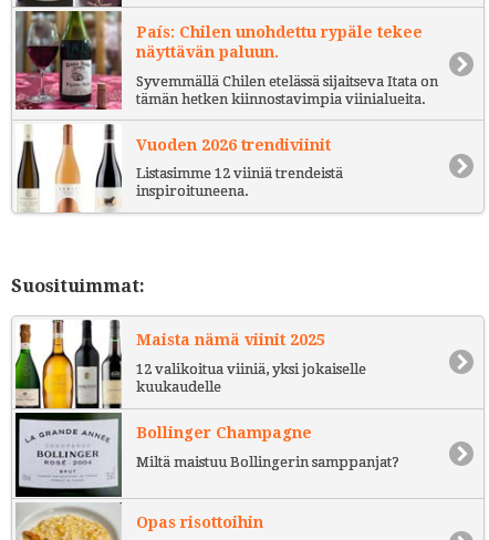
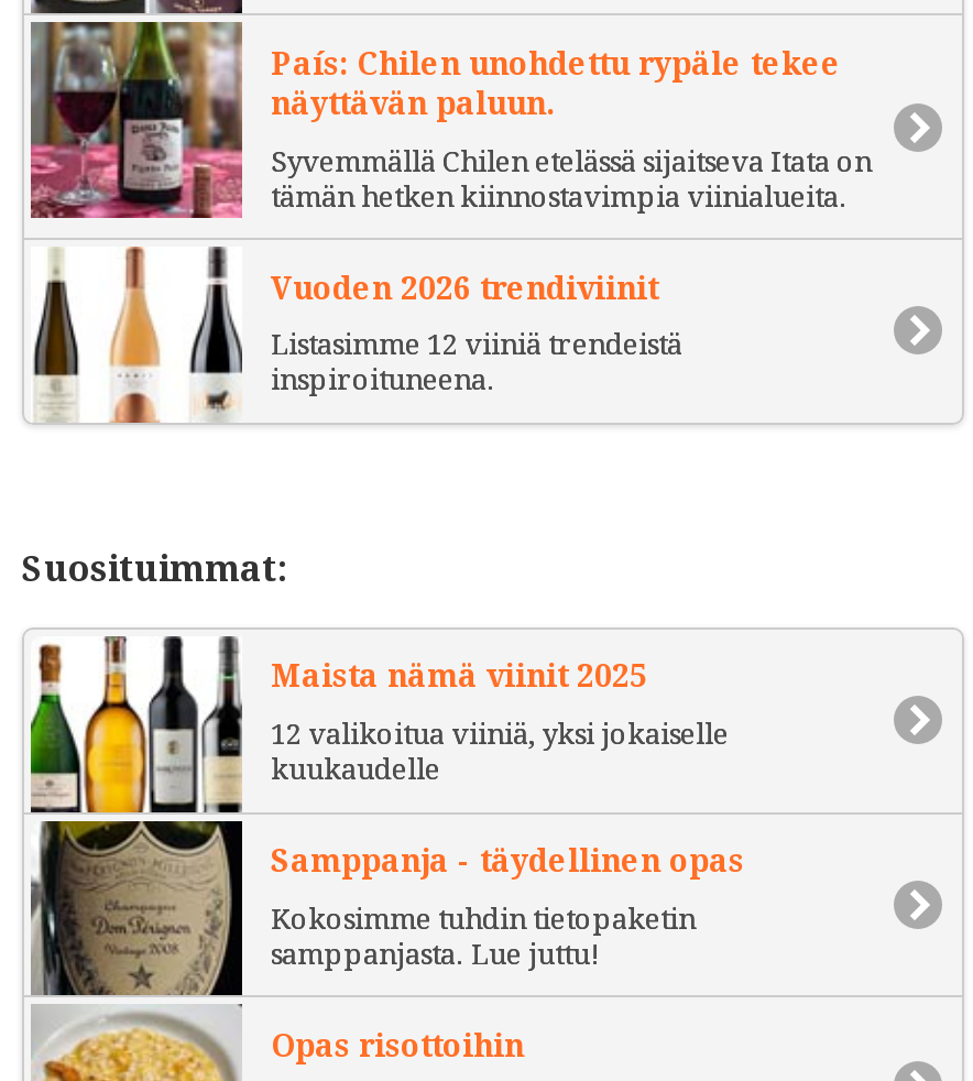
- [image]
- Bollinger Champagne
+ [image]
+ Samppanja - täydellinen opas

- Miltä maistuu Bollingerin samppanjat?
+ Kokosimme tuhdin tietopaketin
+ samppanjasta. Lue juttu!
